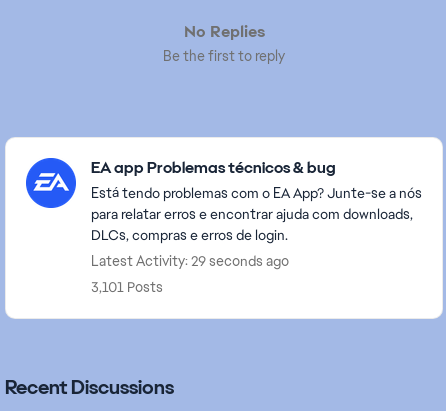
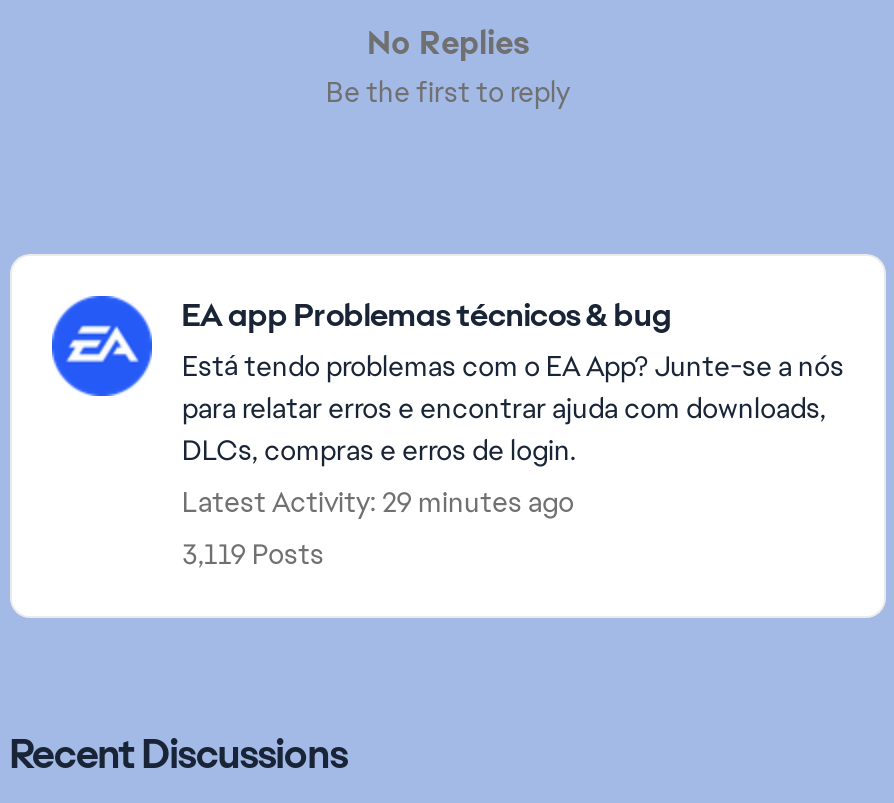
- Latest Activity: 29 seconds ago
+ Latest Activity: 29 minutes ago

- 3,101 Posts
+ 3,119 Posts
